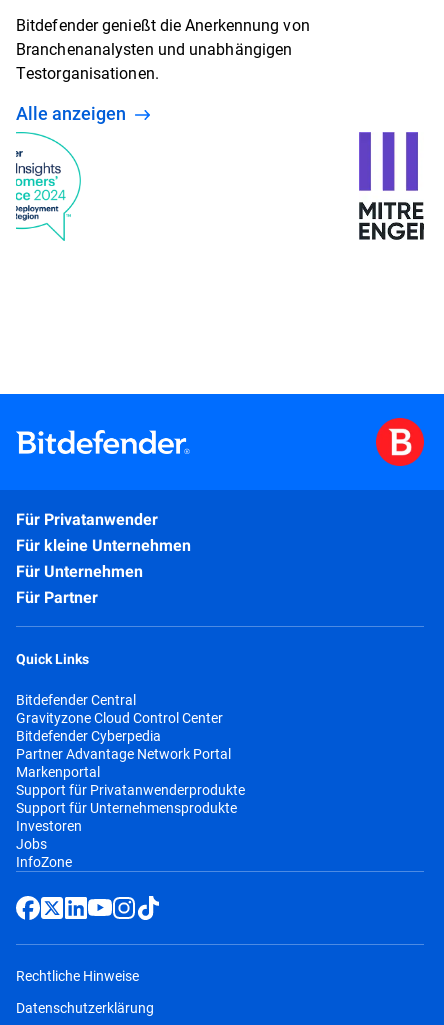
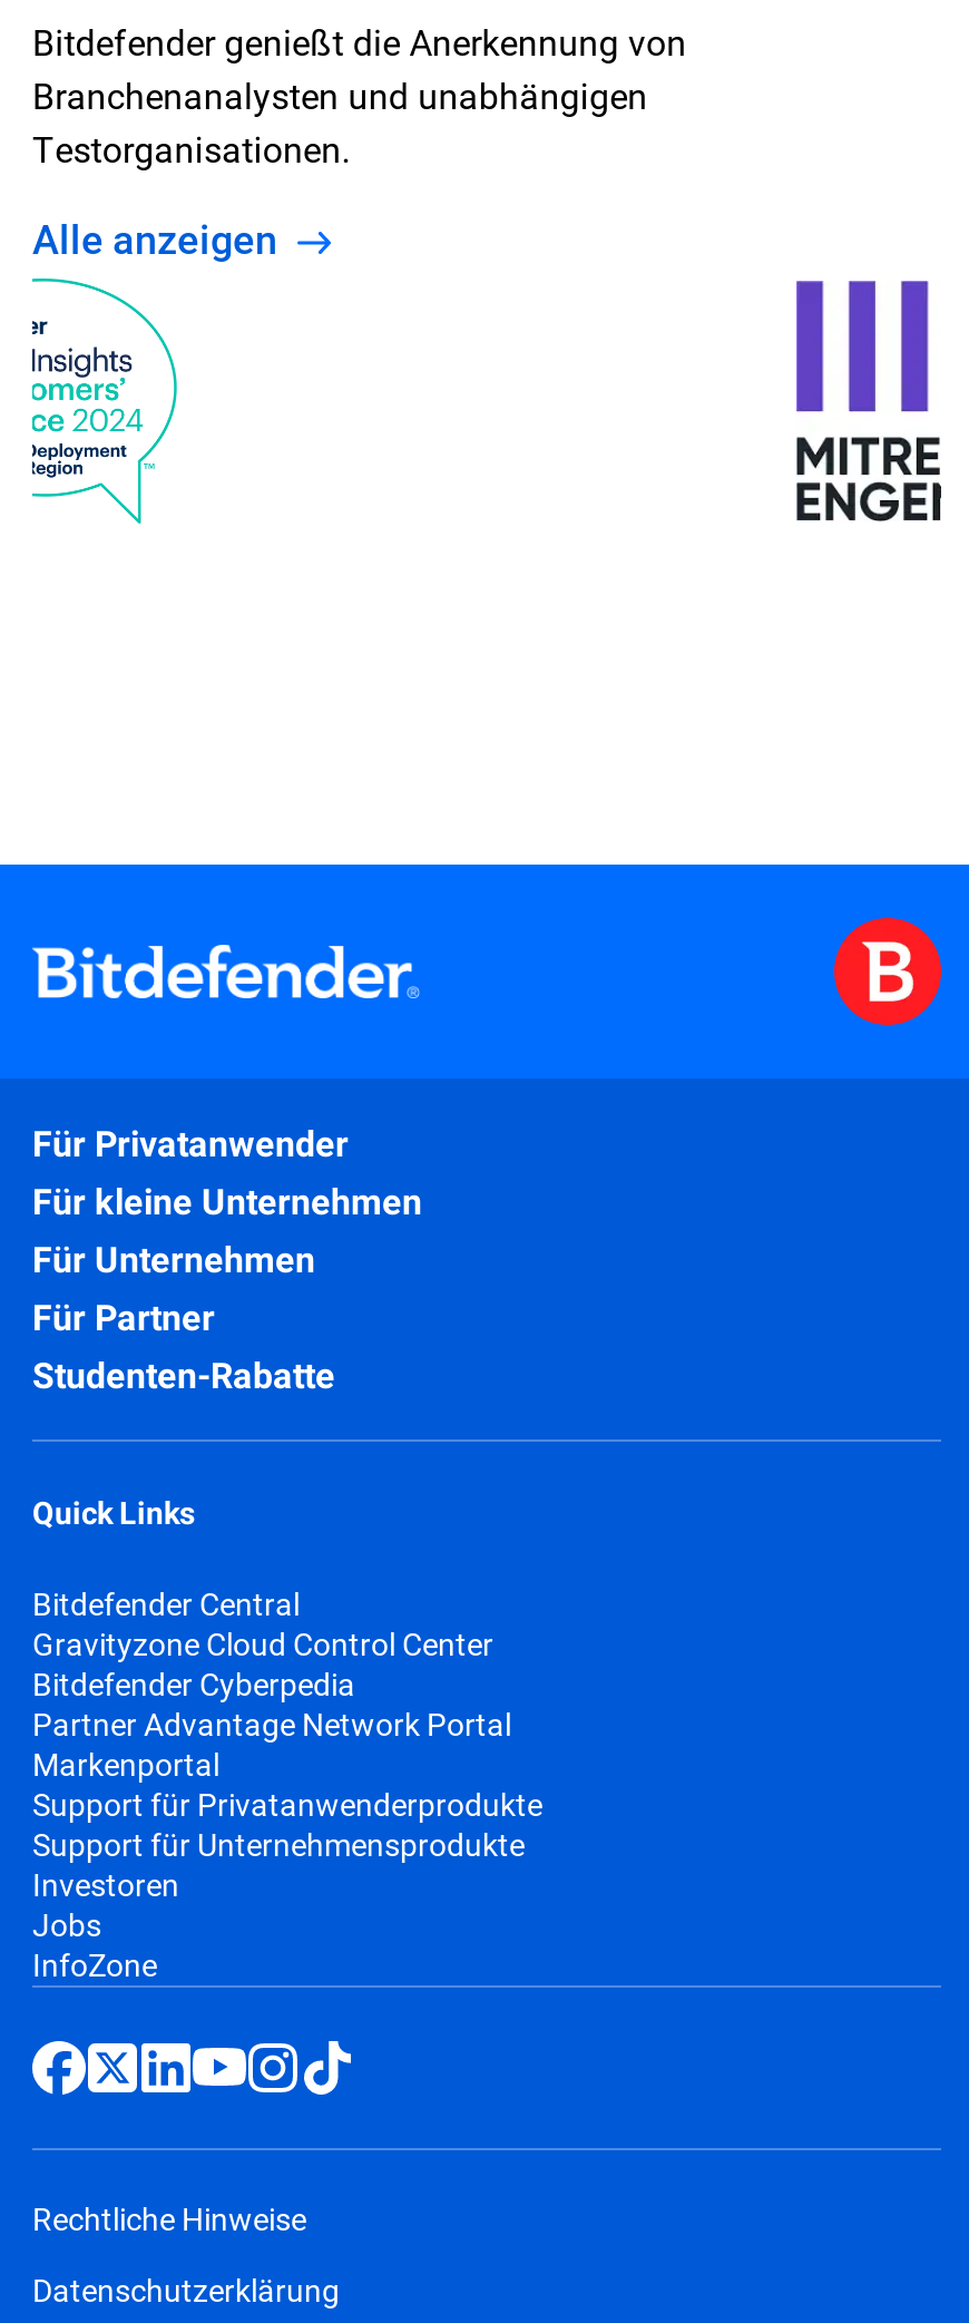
+ Studenten-Rabatte
